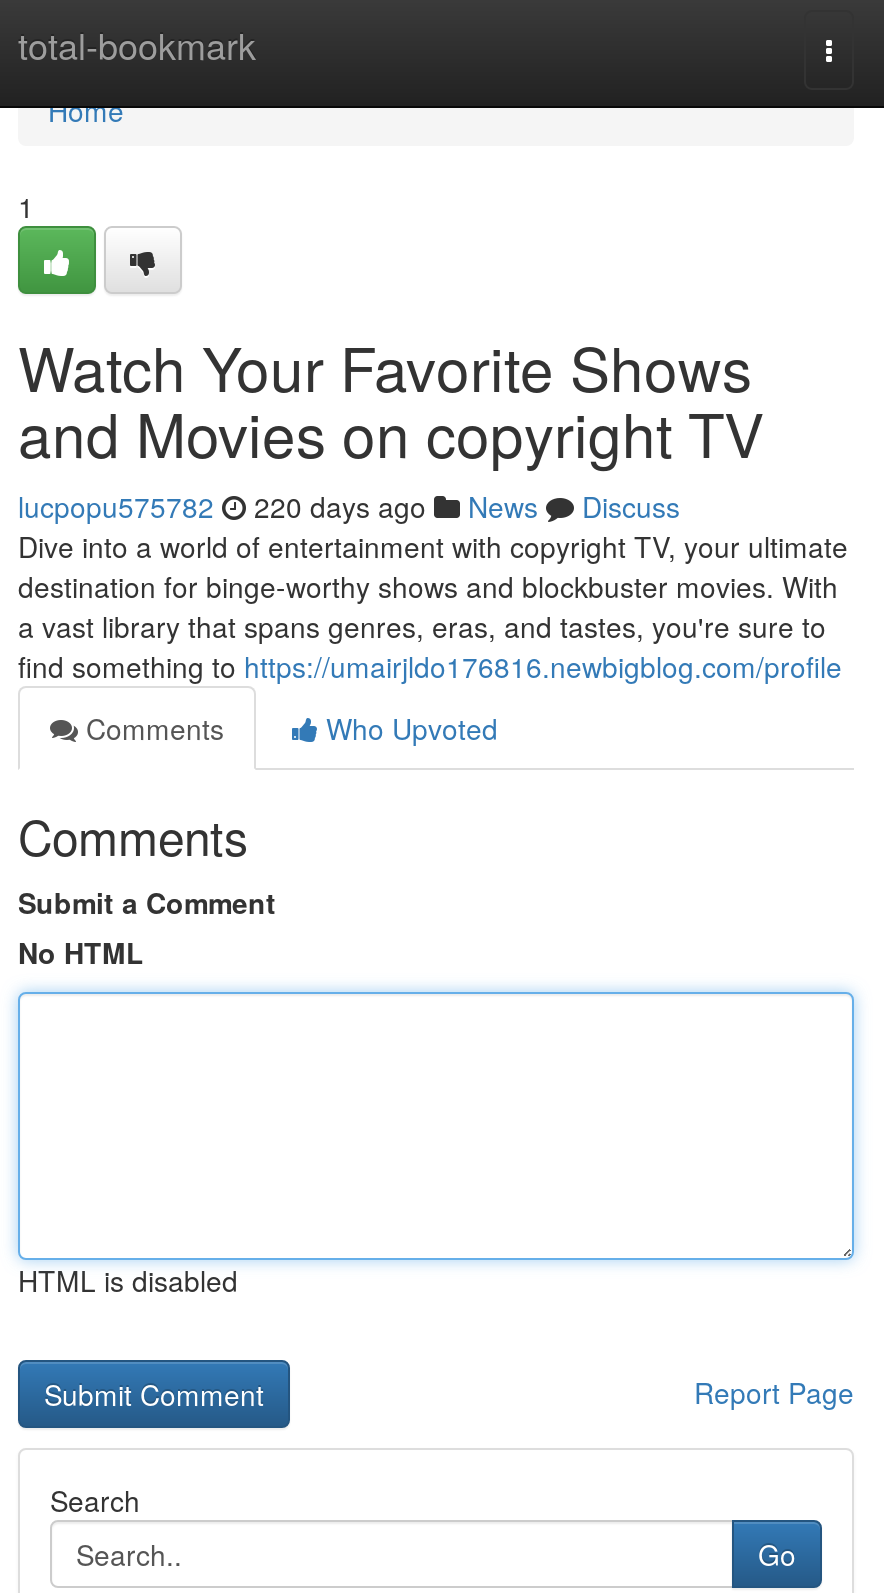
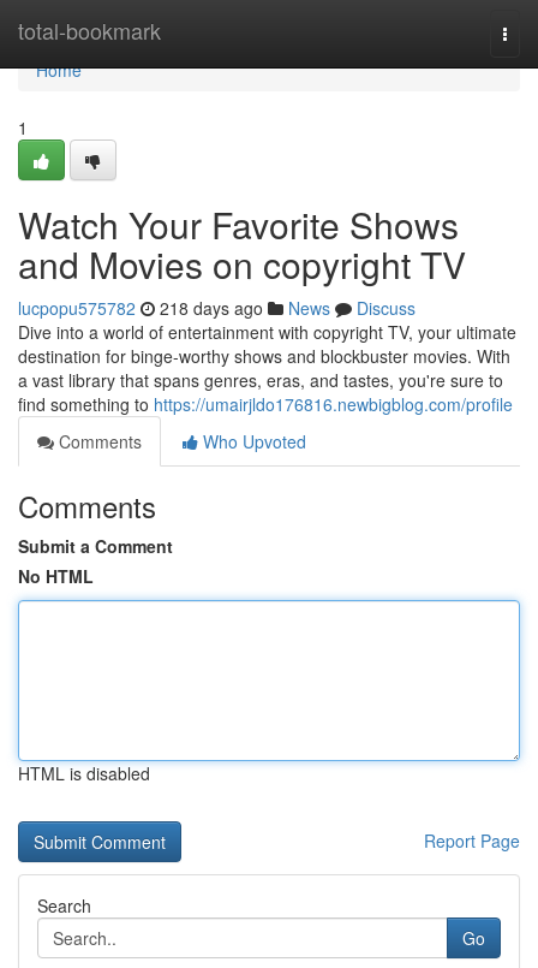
- lucpopu575782 220 days ago News Discuss
+ lucpopu575782 218 days ago News Discuss
